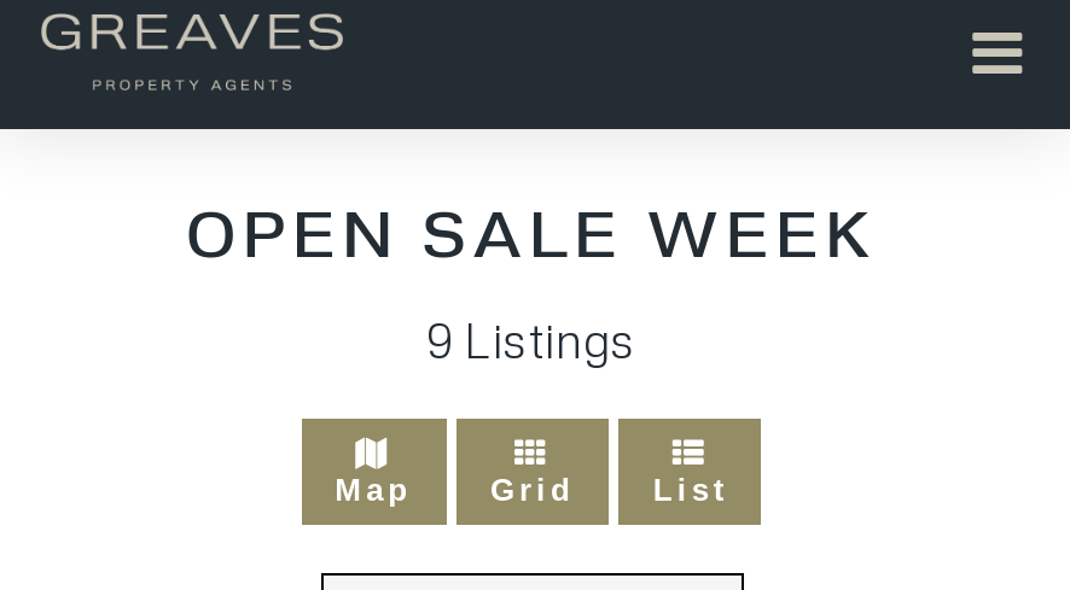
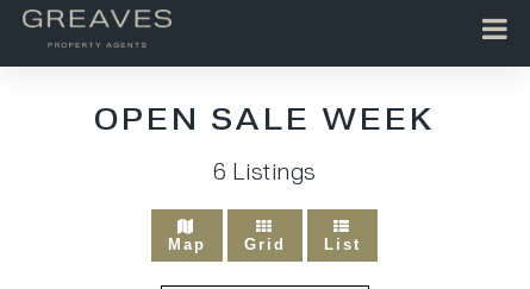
- 9 Listings
+ 6 Listings
